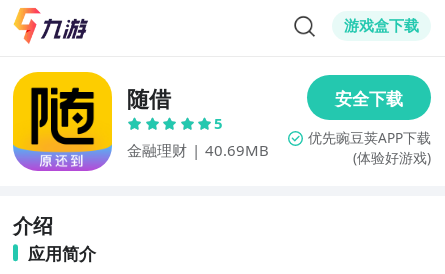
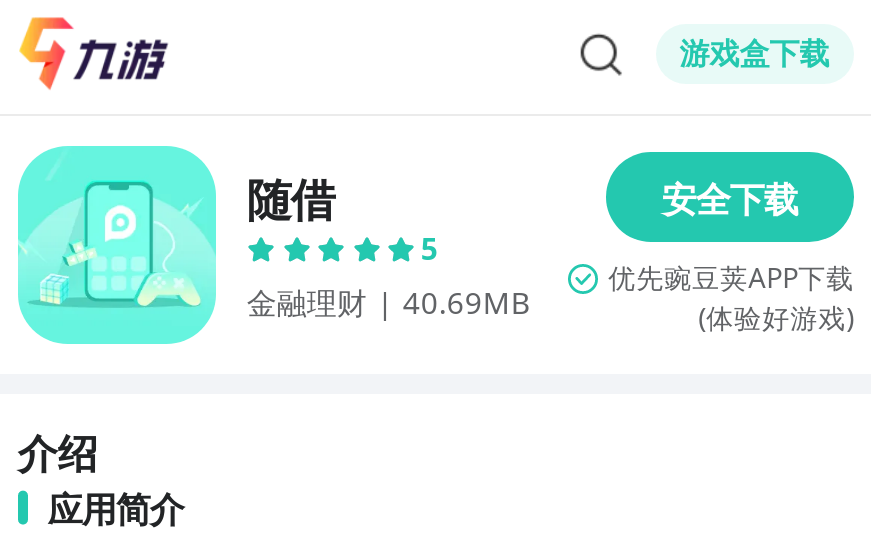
- [image]
+ [image]
